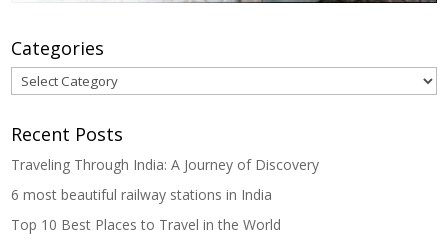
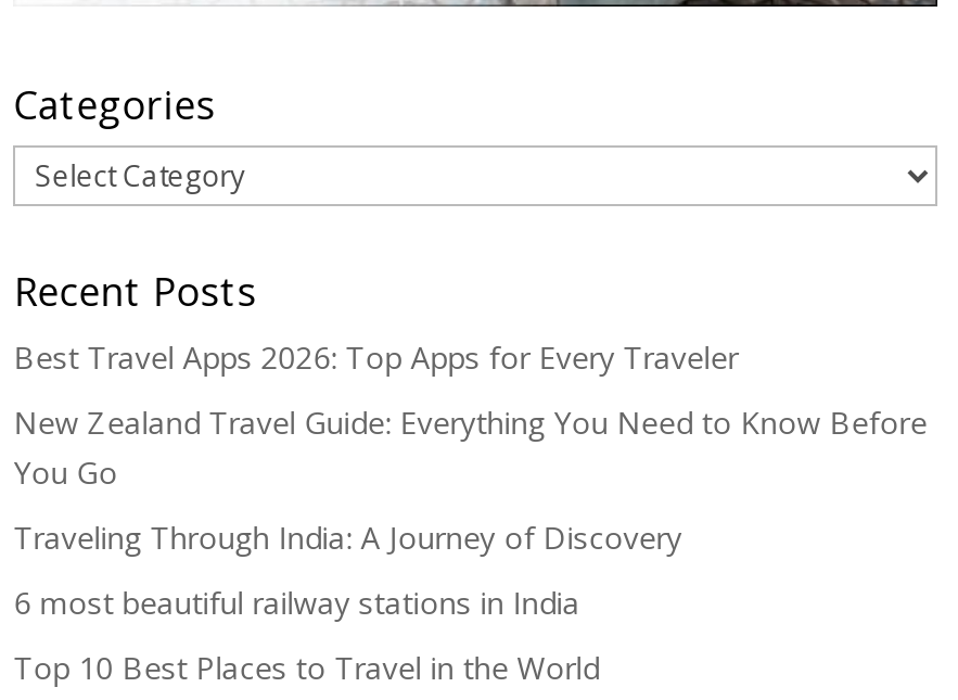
+ Best Travel Apps 2026: Top Apps for Every Traveler
+ New Zealand Travel Guide: Everything You Need to Know Before
+ You Go
